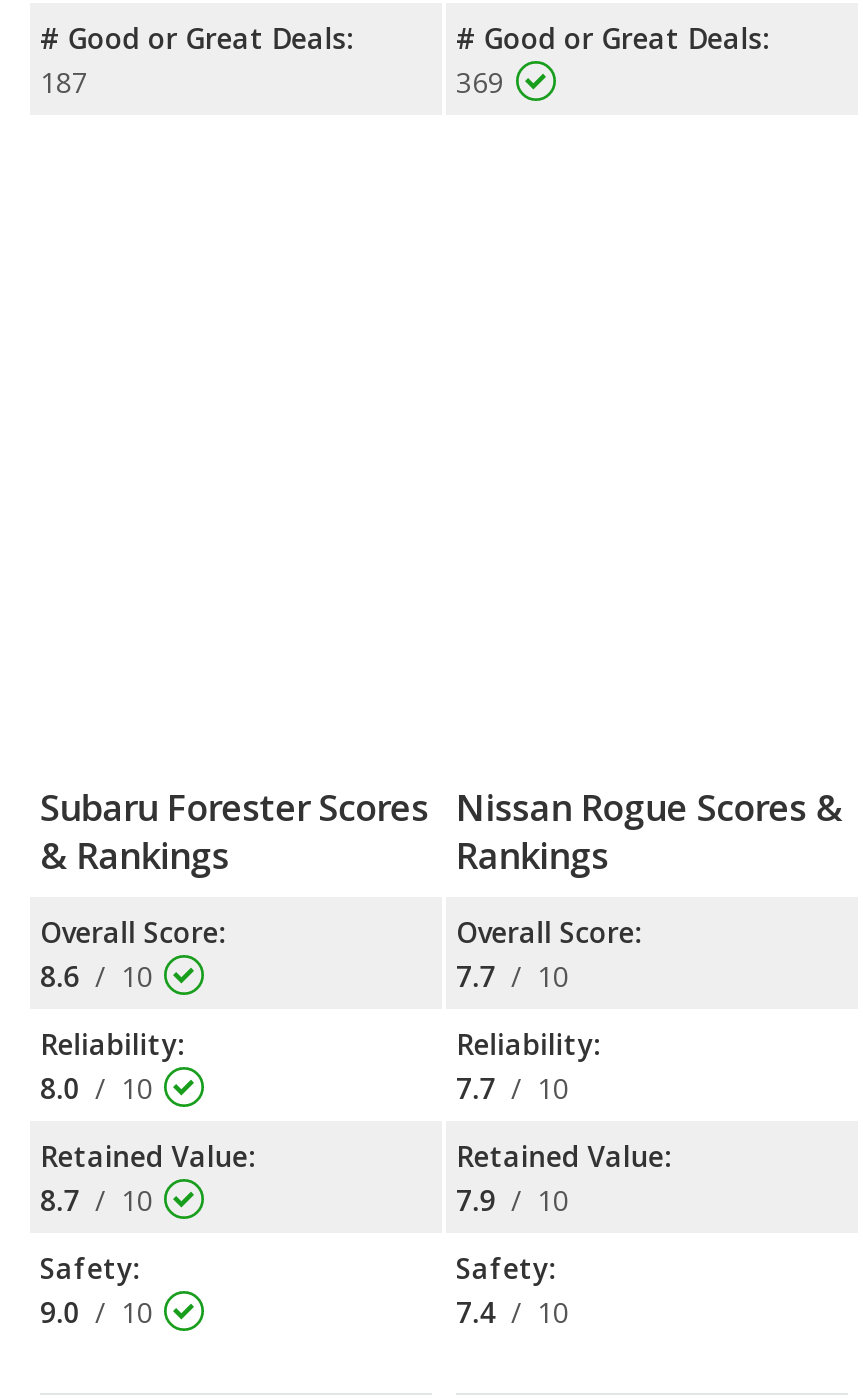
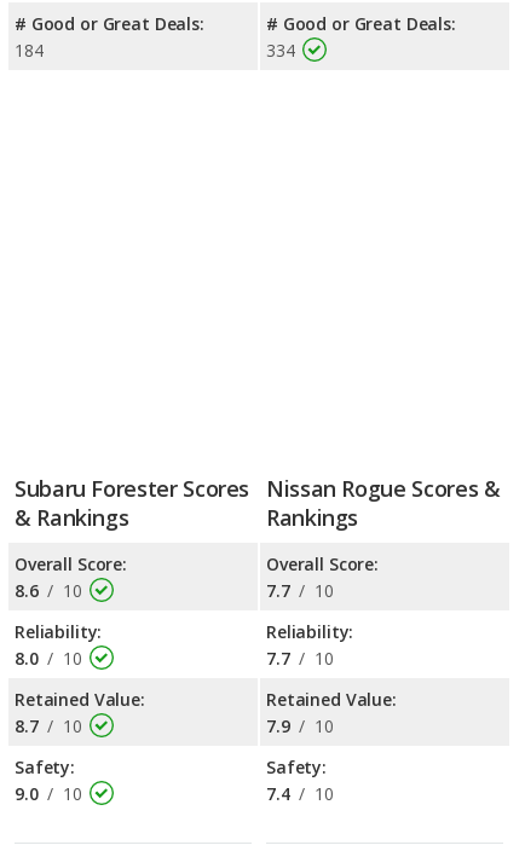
- 187
+ 184

- 369
+ 334
